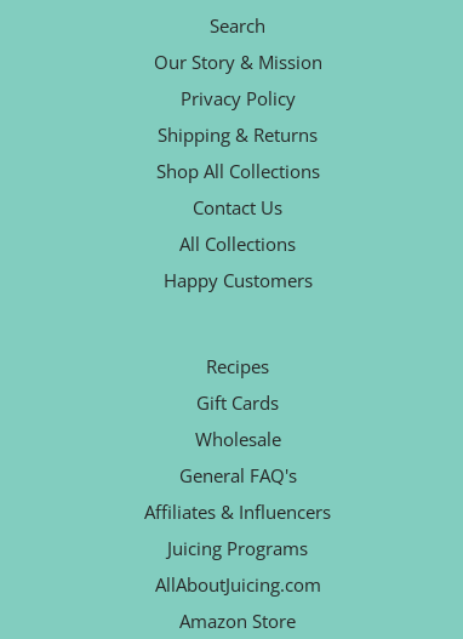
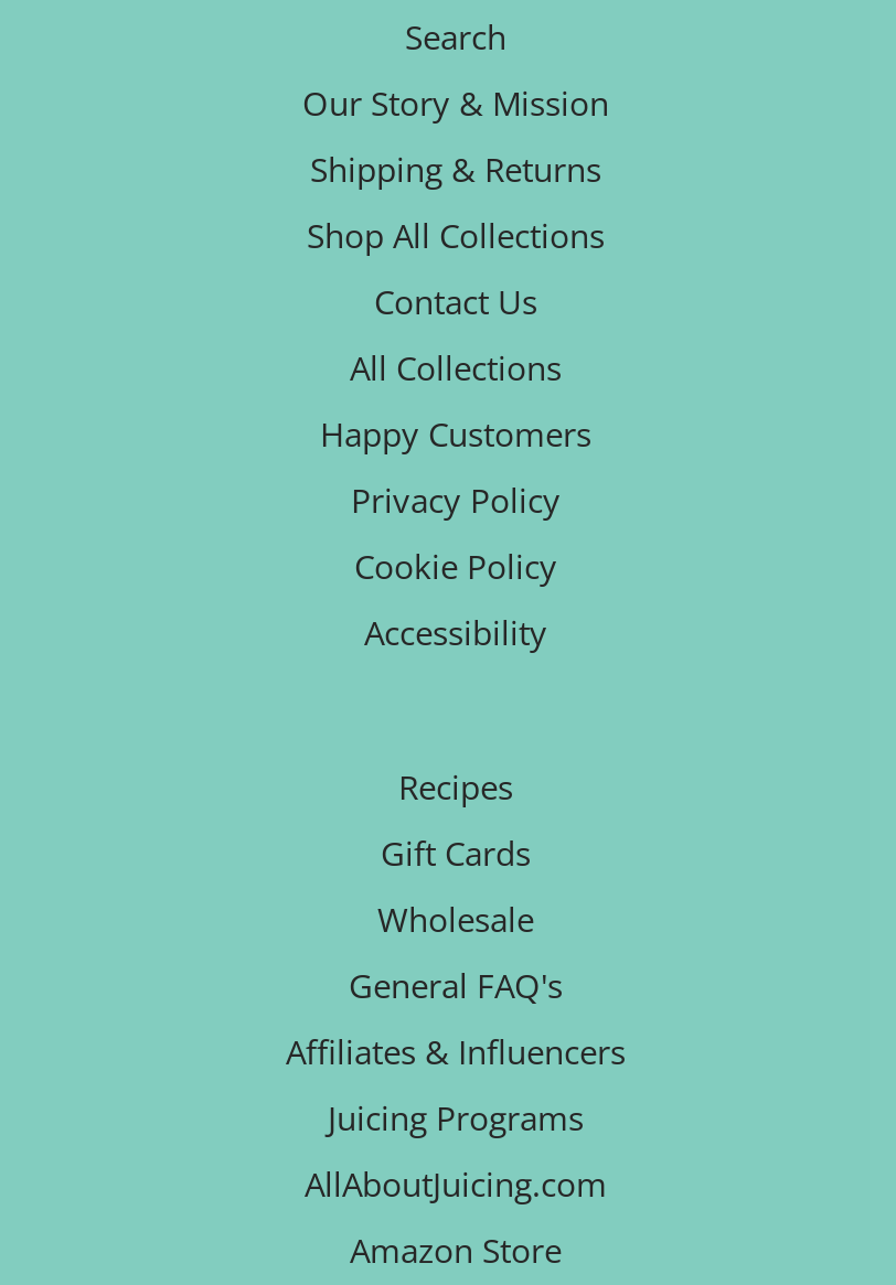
moved down: Privacy Policy

moved up: Shipping & Returns | Shop All Collections | Contact Us | All Collections | Happy Customers

+ Cookie Policy
+ Accessibility
